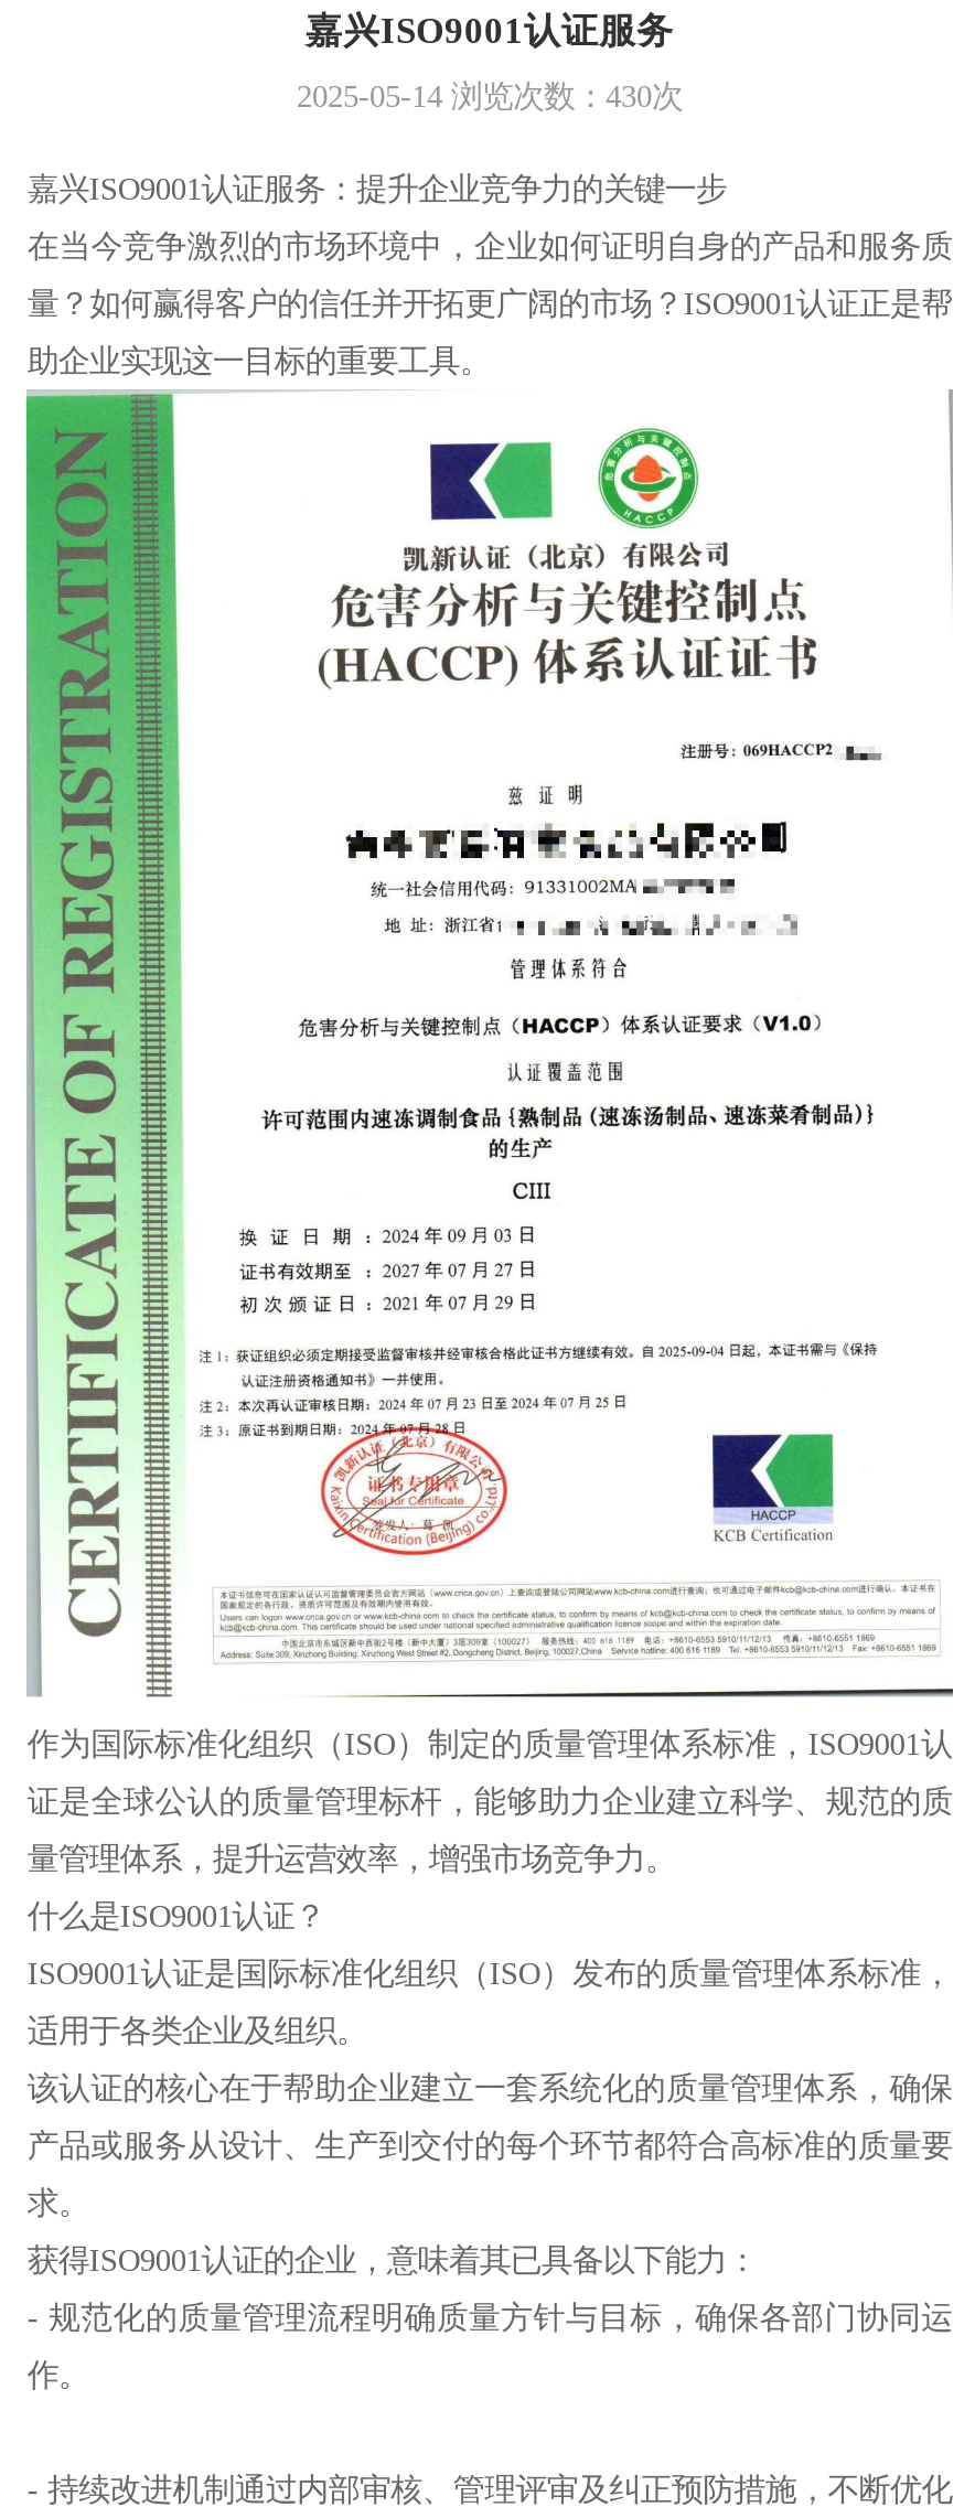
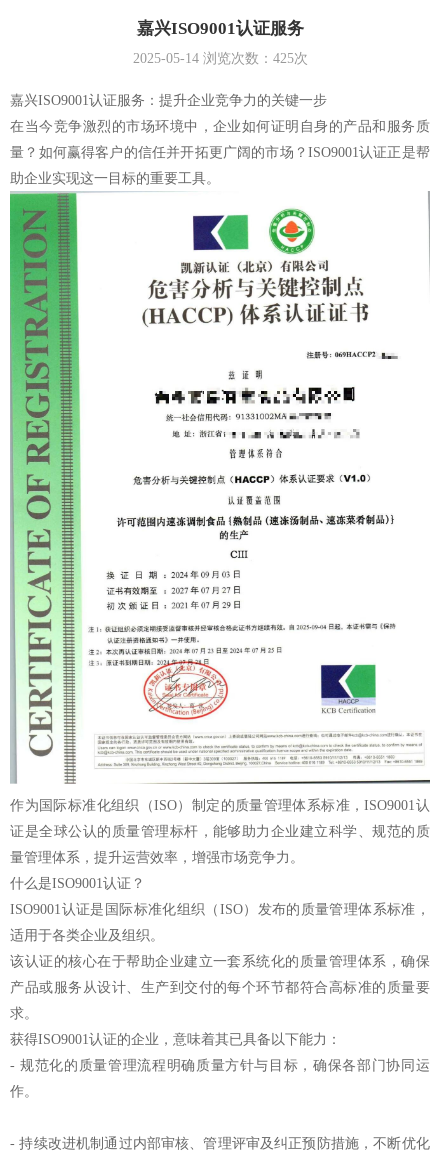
- 2025-05-14浏览次数：430次
+ 2025-05-14浏览次数：425次
